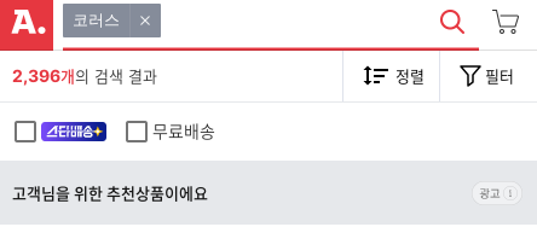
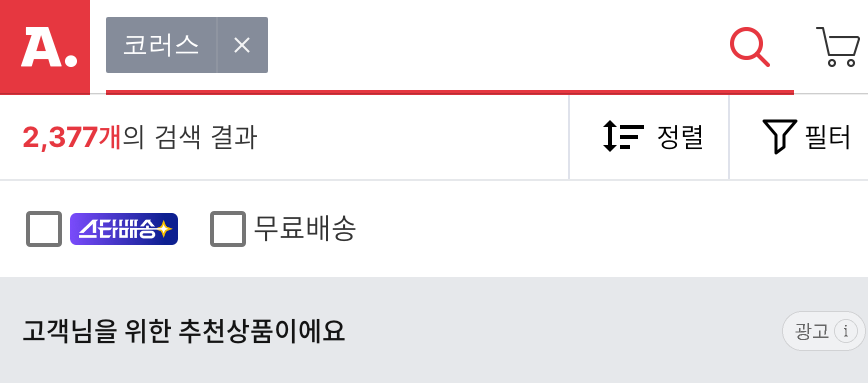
- 2,396개의 검색 결과
+ 2,377개의 검색 결과
